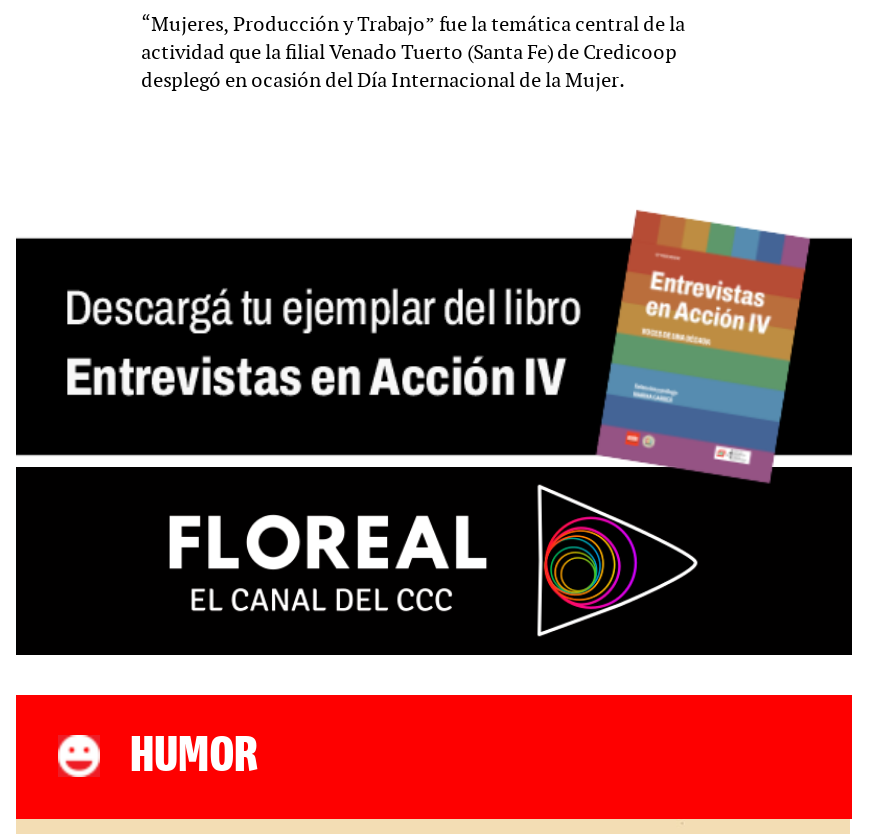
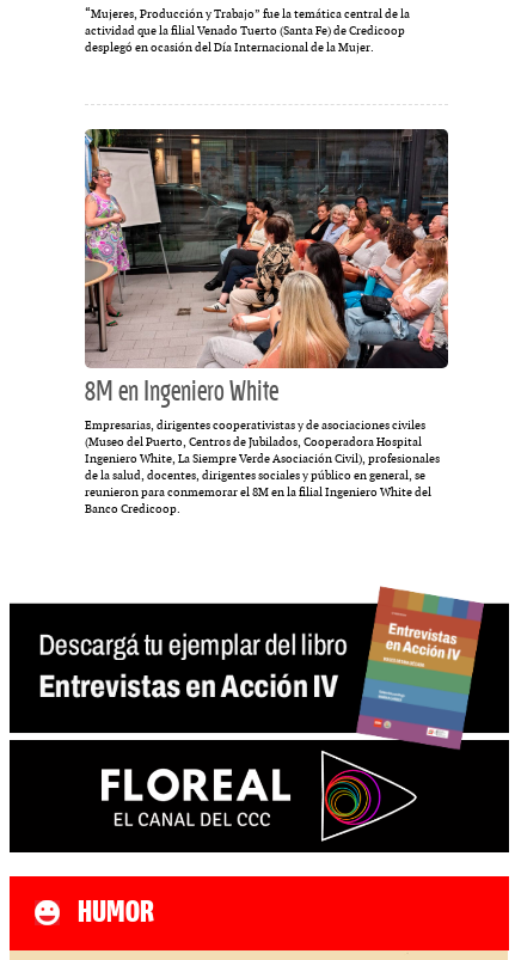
+ [image]
+ 8M en Ingeniero White
+ Empresarias, dirigentes cooperativistas y de asociaciones civiles
+ (Museo del Puerto, Centros de Jubilados, Cooperadora Hospital
+ Ingeniero White, La Siempre Verde Asociación Civil), profesionales
+ de la salud, docentes, dirigentes sociales y público en general, se
+ reunieron para conmemorar el 8M en la filial Ingeniero White del
+ Banco Credicoop.
